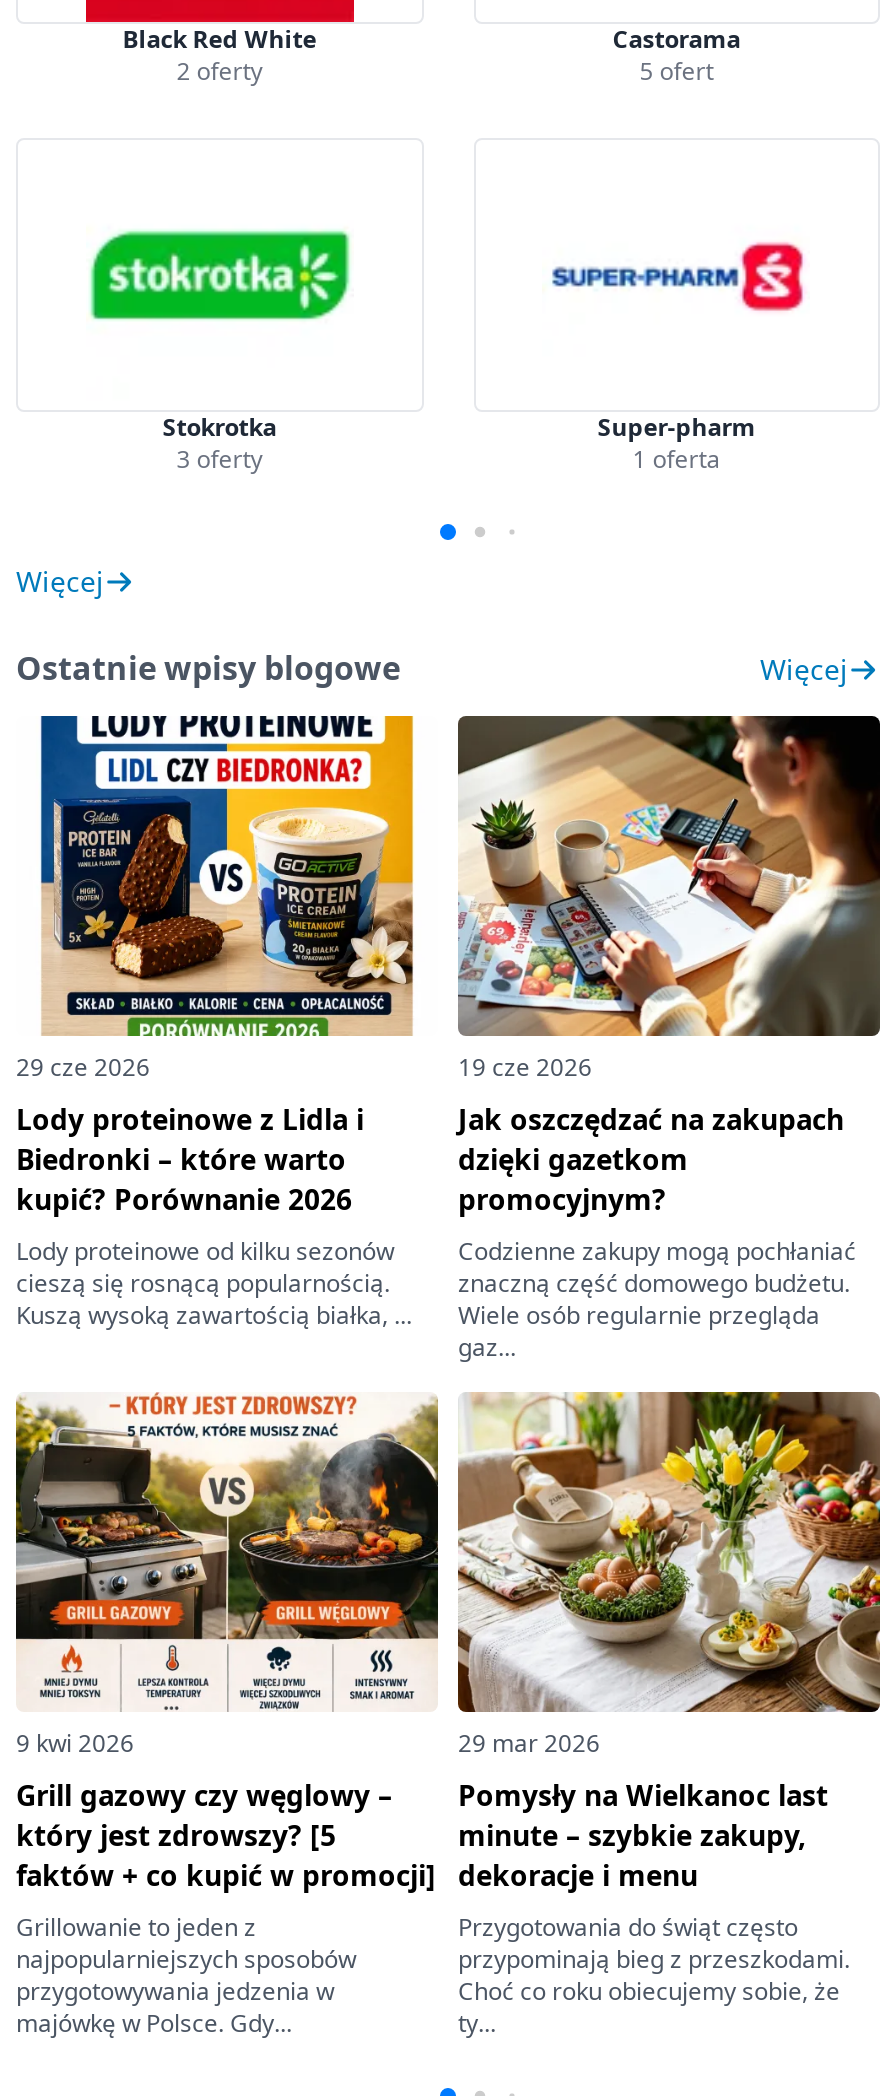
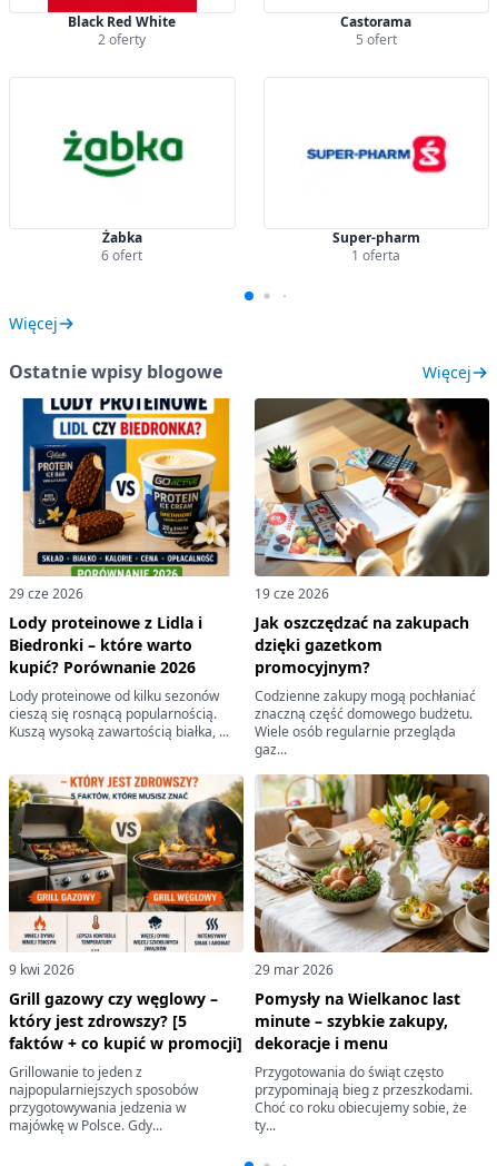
- [image]
+ [image]

- Stokrotka
- 3 oferty
+ Żabka
+ 6 ofert
